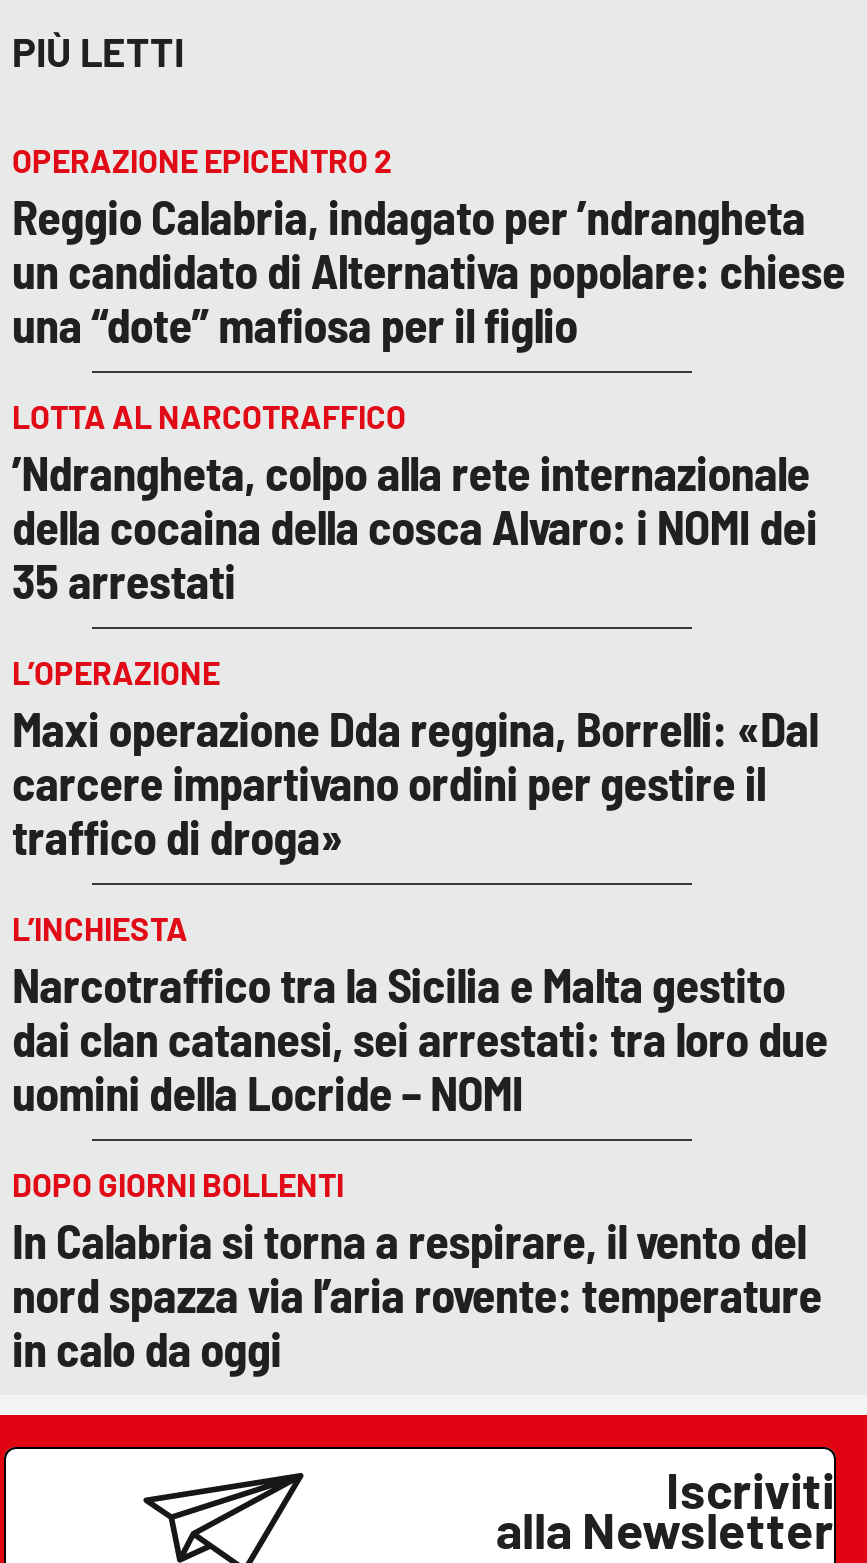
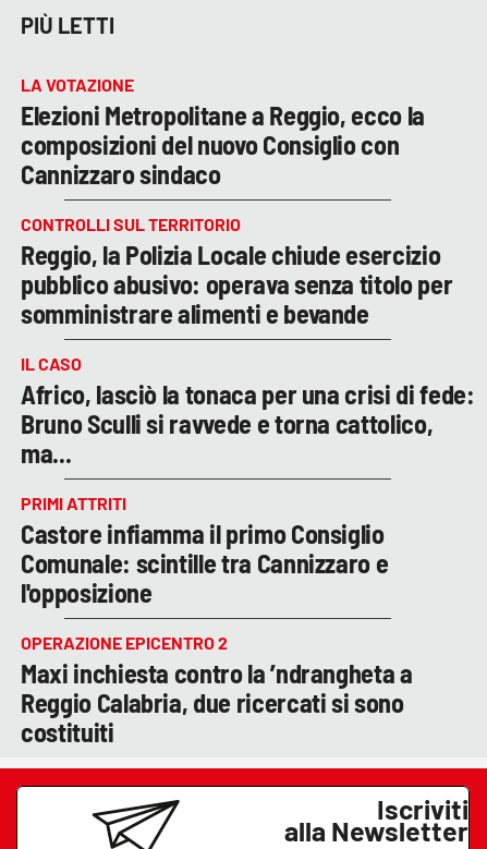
+ LA VOTAZIONE
+ Elezioni Metropolitane a Reggio, ecco la
+ composizioni del nuovo Consiglio con
+ Cannizzaro sindaco
+ CONTROLLI SUL TERRITORIO
+ Reggio, la Polizia Locale chiude esercizio
+ pubblico abusivo: operava senza titolo per
+ somministrare alimenti e bevande
+ IL CASO
+ Africo, lasciò la tonaca per una crisi di fede:
+ Bruno Sculli si ravvede e torna cattolico,
+ ma...
+ PRIMI ATTRITI
+ Castore infiamma il primo Consiglio
+ Comunale: scintille tra Cannizzaro e
+ l'opposizione

moved down: OPERAZIONE EPICENTRO 2

- Reggio Calabria, indagato per ’ndrangheta
- un candidato di Alternativa popolare: chiese
- una “dote” mafiosa per il figlio
- LOTTA AL NARCOTRAFFICO
- ’Ndrangheta, colpo alla rete internazionale
- della cocaina della cosca Alvaro: i NOMI dei
- 35 arrestati
- L’OPERAZIONE
- Maxi operazione Dda reggina, Borrelli: «Dal
- carcere impartivano ordini per gestire il
- traffico di droga»
- L’INCHIESTA
- Narcotraffico tra la Sicilia e Malta gestito
- dai clan catanesi, sei arrestati: tra loro due
- uomini della Locride – NOMI
- DOPO GIORNI BOLLENTI
- In Calabria si torna a respirare, il vento del
- nord spazza via l’aria rovente: temperature
- in calo da oggi
+ Maxi inchiesta contro la ’ndrangheta a
+ Reggio Calabria, due ricercati si sono
+ costituiti
